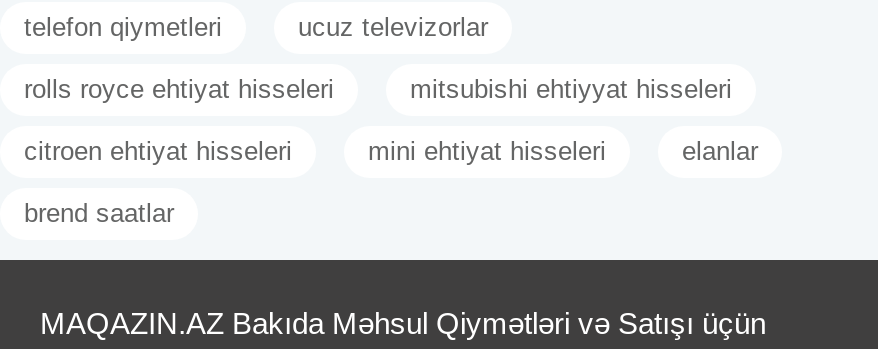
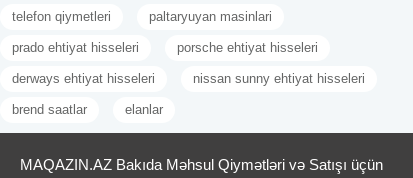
- ucuz televizorlar
+ paltaryuyan masinlari

- rolls royce ehtiyat hisseleri
- mitsubishi ehtiyyat hisseleri
+ prado ehtiyat hisseleri
+ porsche ehtiyat hisseleri

- citroen ehtiyat hisseleri
- mini ehtiyat hisseleri
- elanlar
+ derways ehtiyat hisseleri
+ nissan sunny ehtiyat hisseleri

+ elanlar
